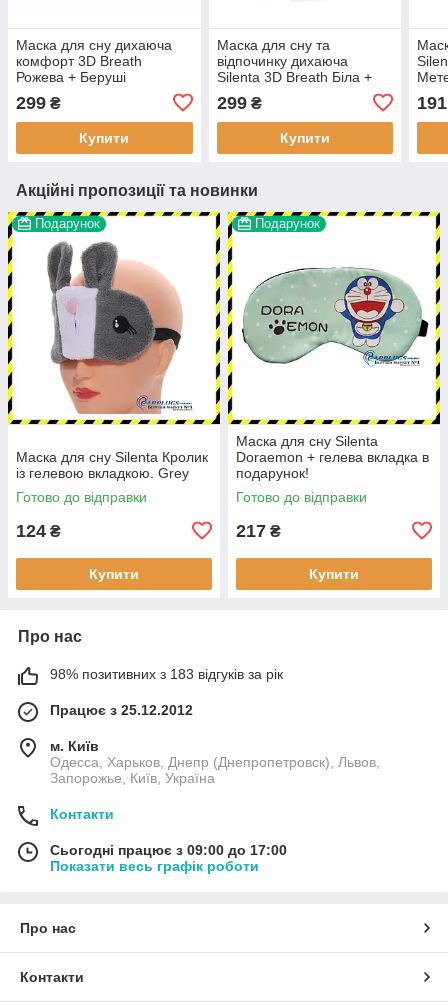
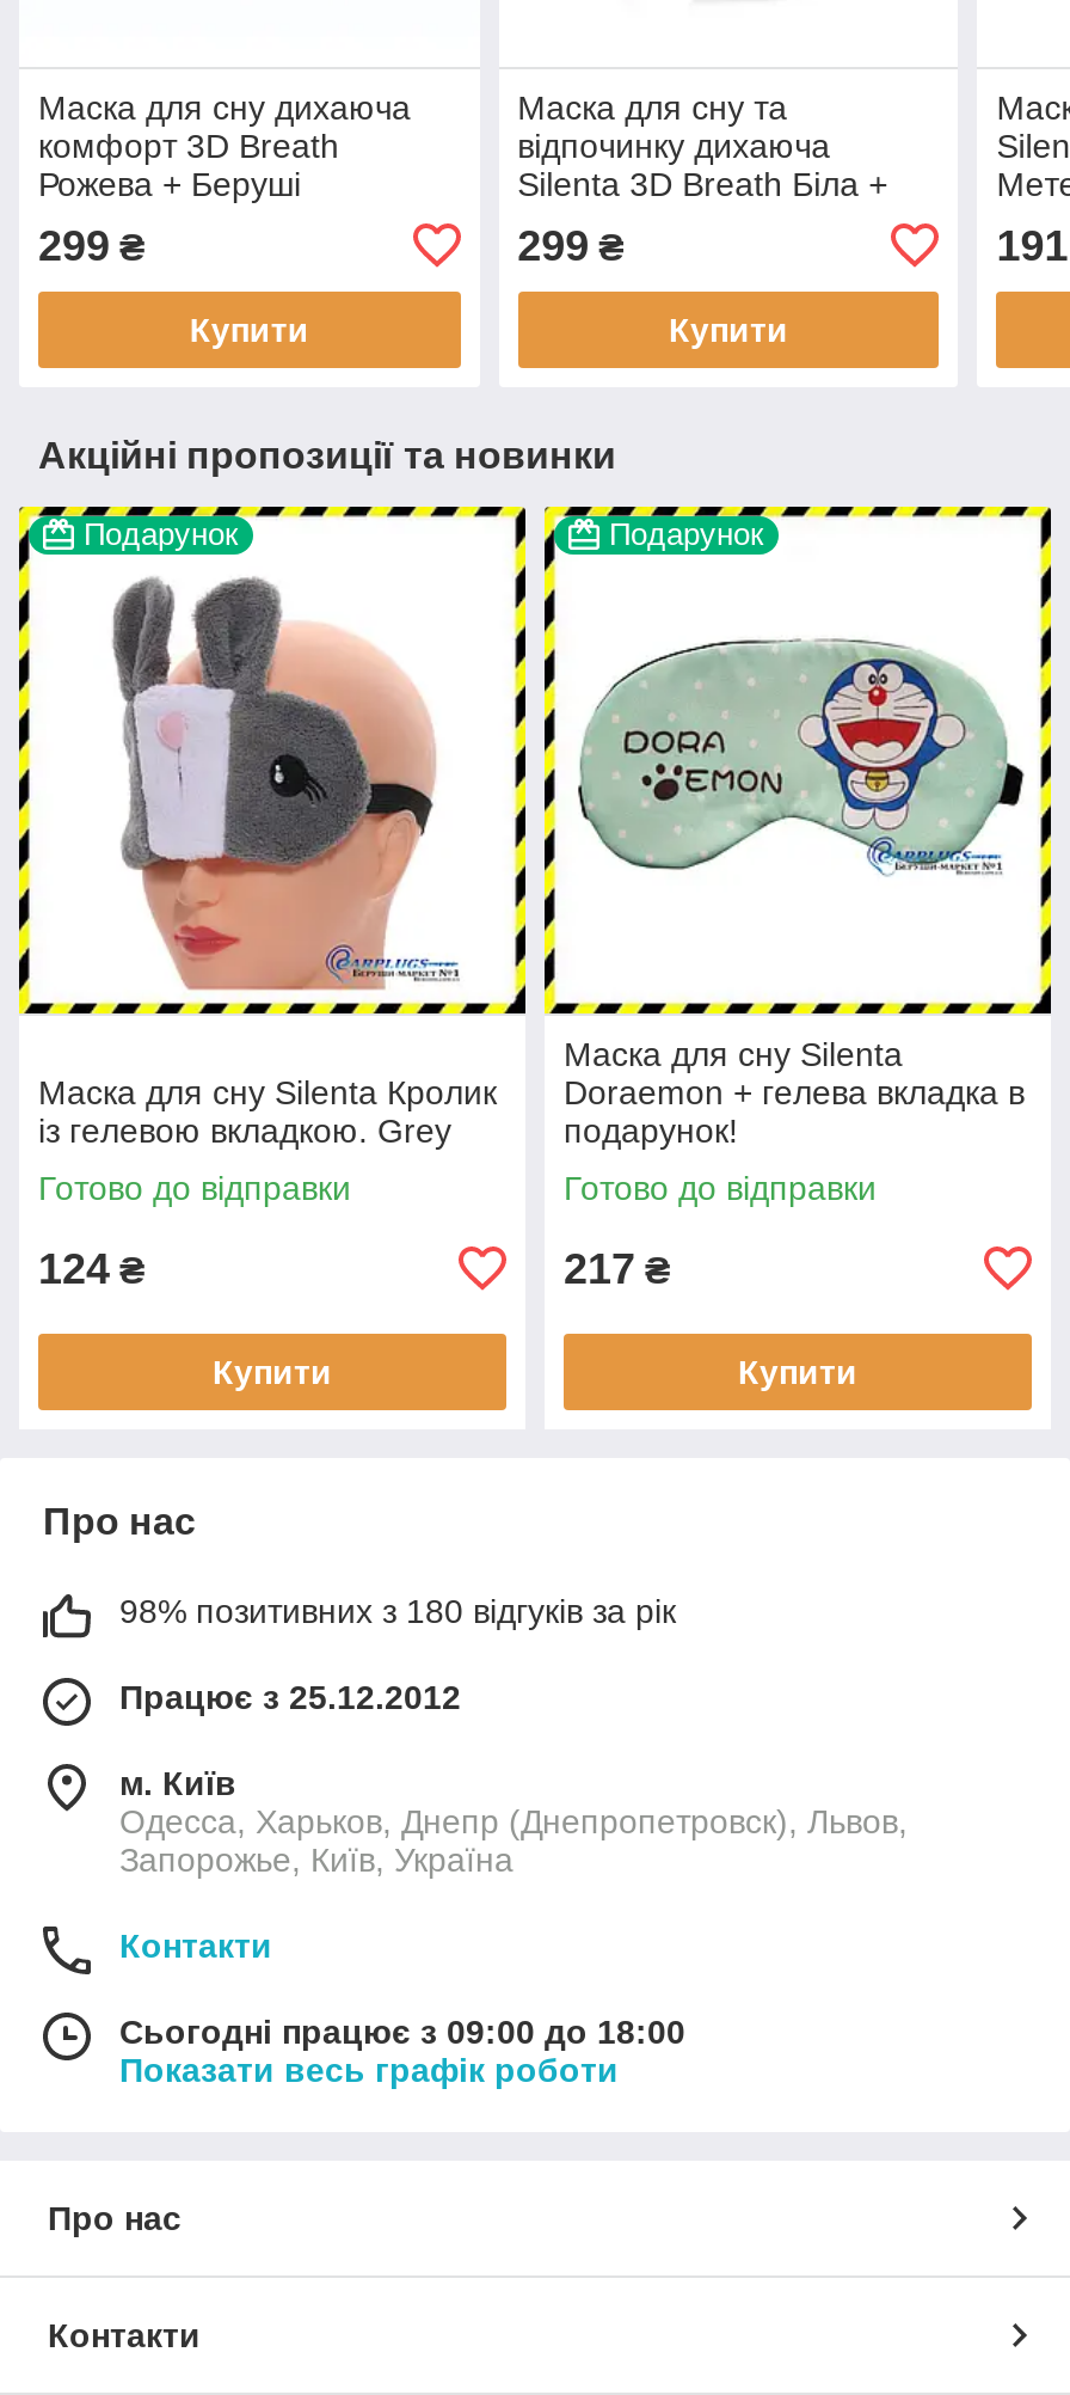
- 98% позитивних з 183 відгуків за рік
+ 98% позитивних з 180 відгуків за рік

- Сьогодні працює з 09:00 до 17:00
+ Сьогодні працює з 09:00 до 18:00
